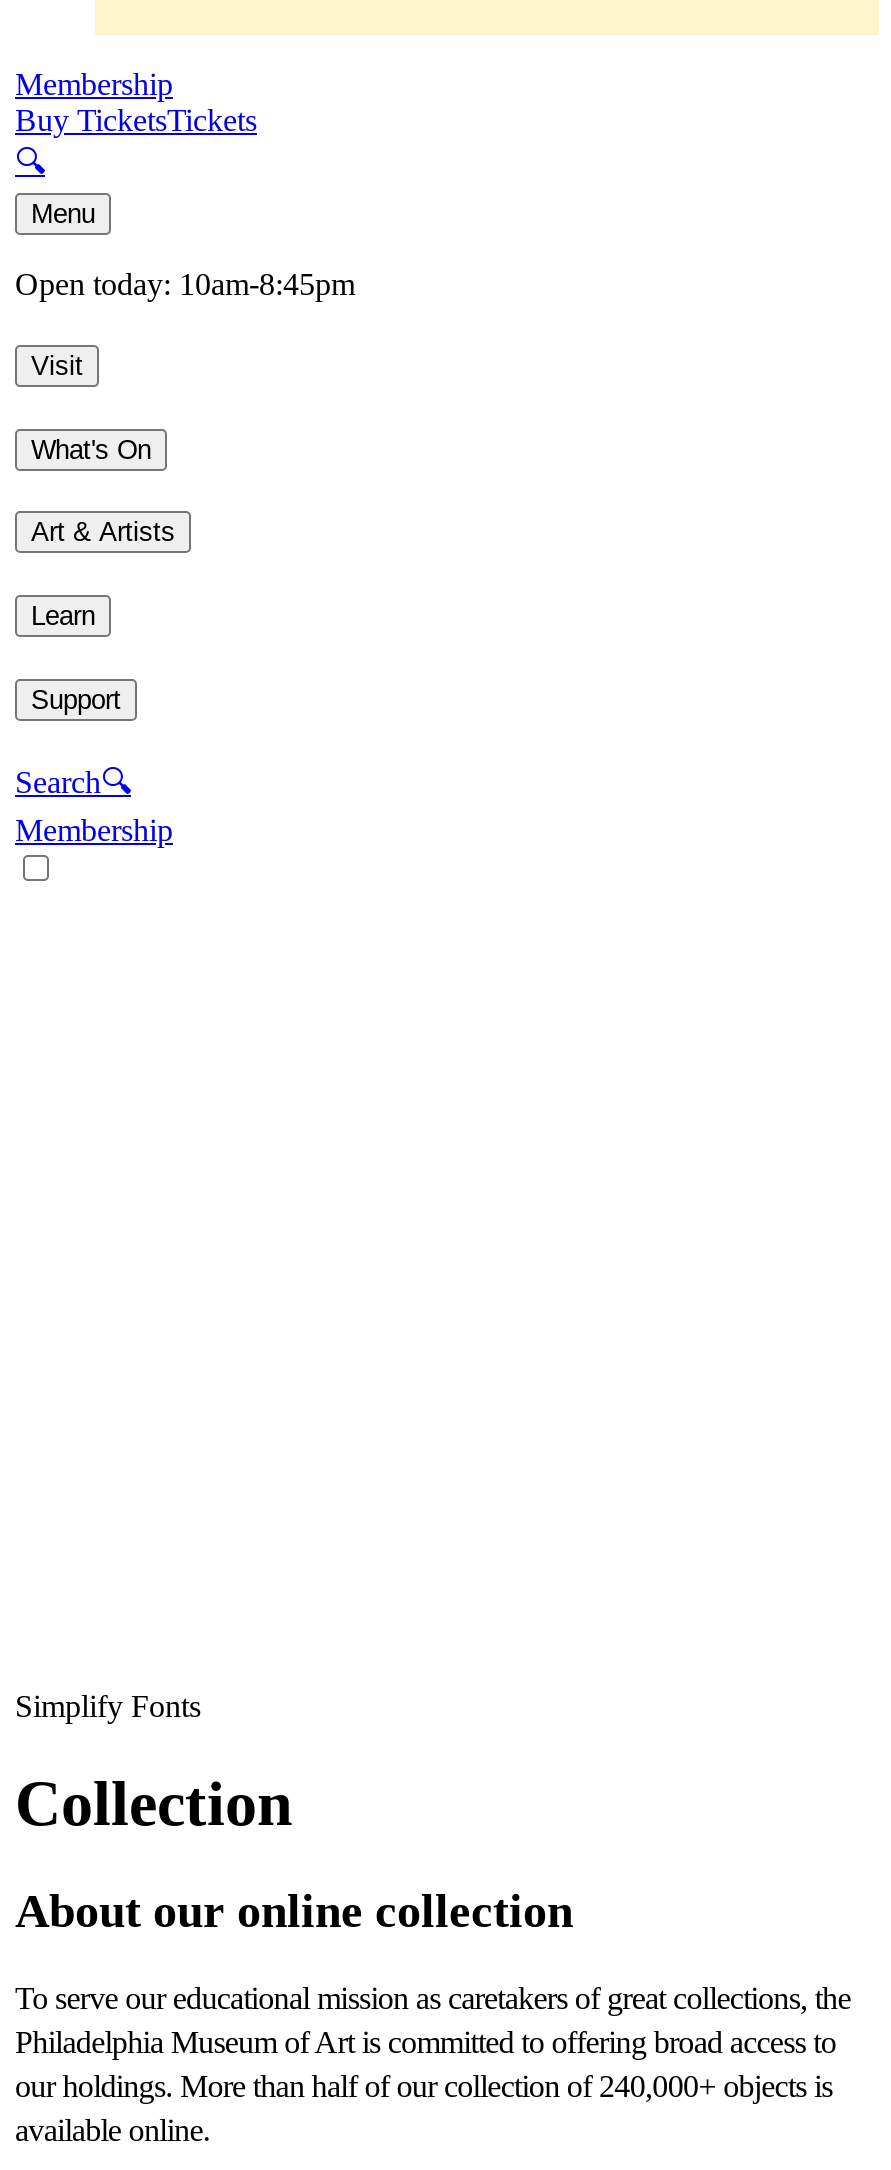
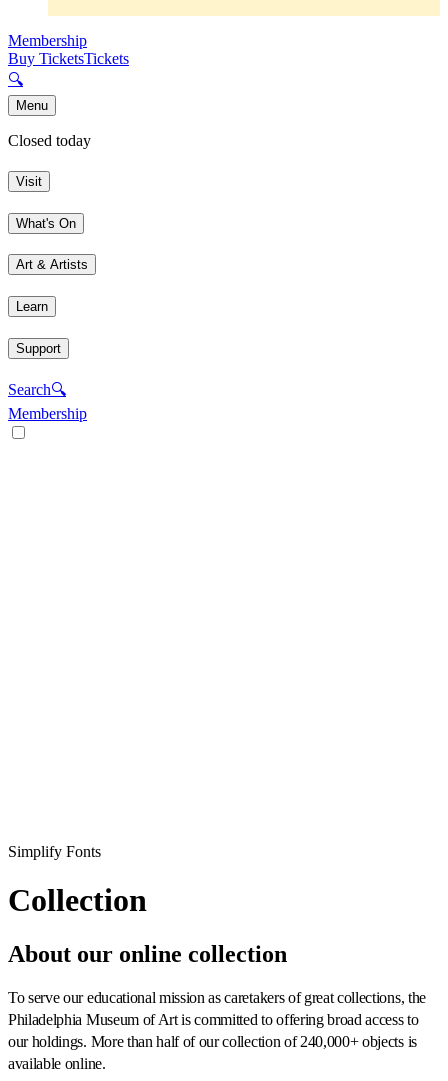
- Open today: 10am-8:45pm
+ Closed today
